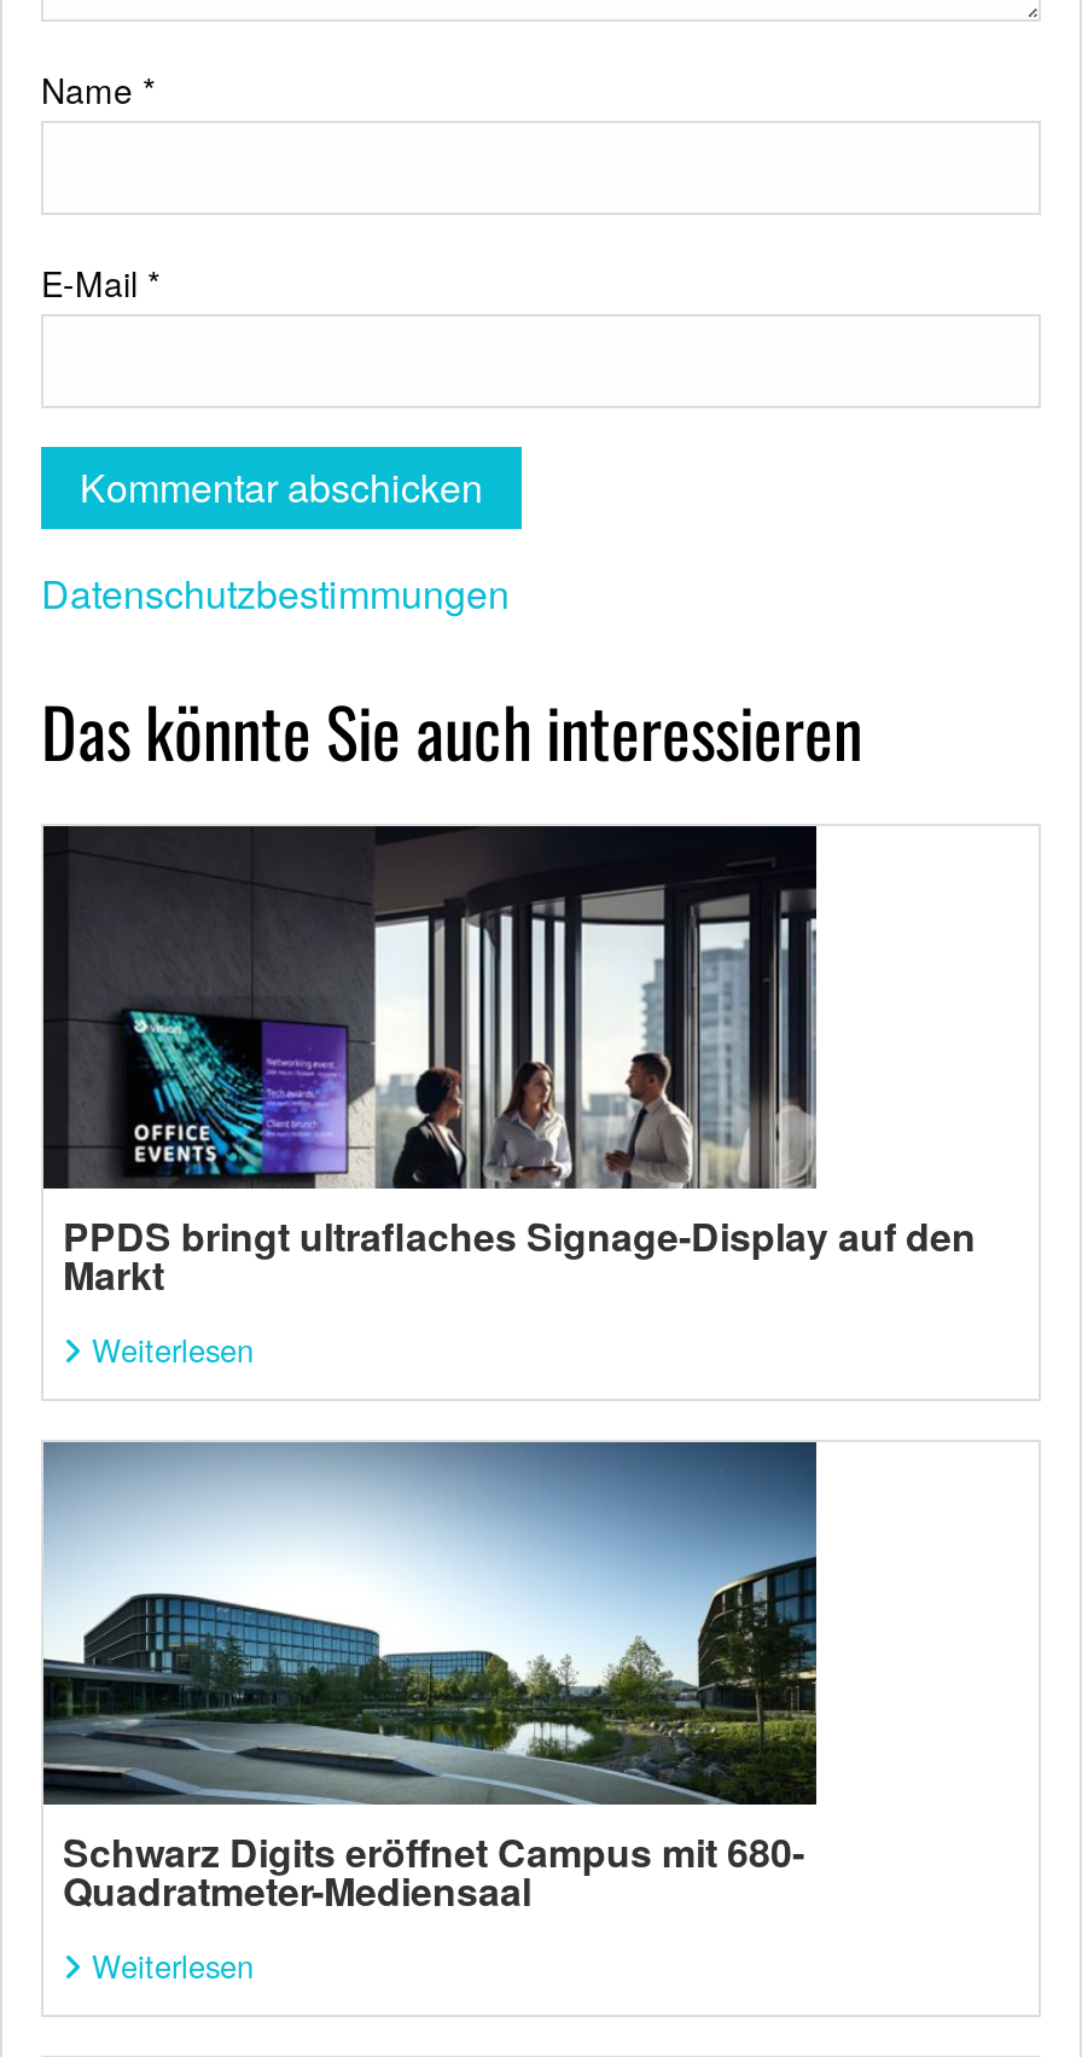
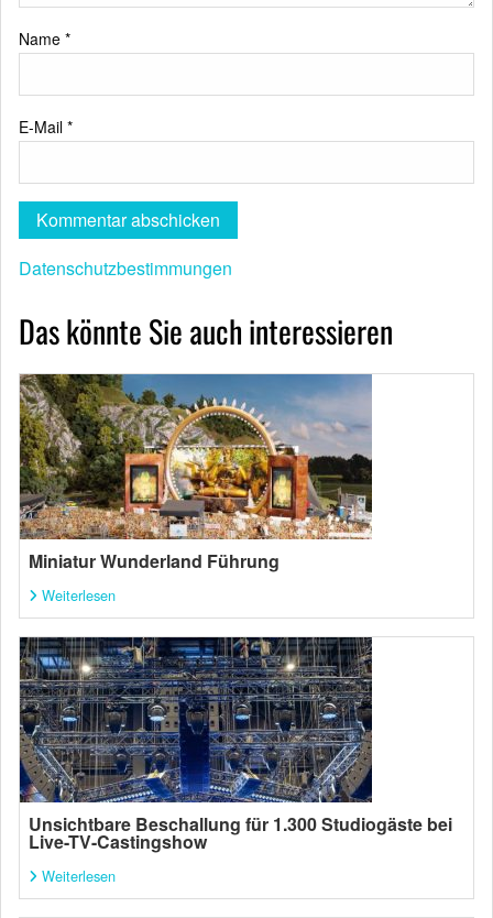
- [image]
- PPDS bringt ultraflaches Signage-Display auf den
- Markt
+ [image]
+ Miniatur Wunderland Führung

- [image]
- Schwarz Digits eröffnet Campus mit 680-
- Quadratmeter-Mediensaal
+ [image]
+ Unsichtbare Beschallung für 1.300 Studiogäste bei
+ Live-TV-Castingshow
